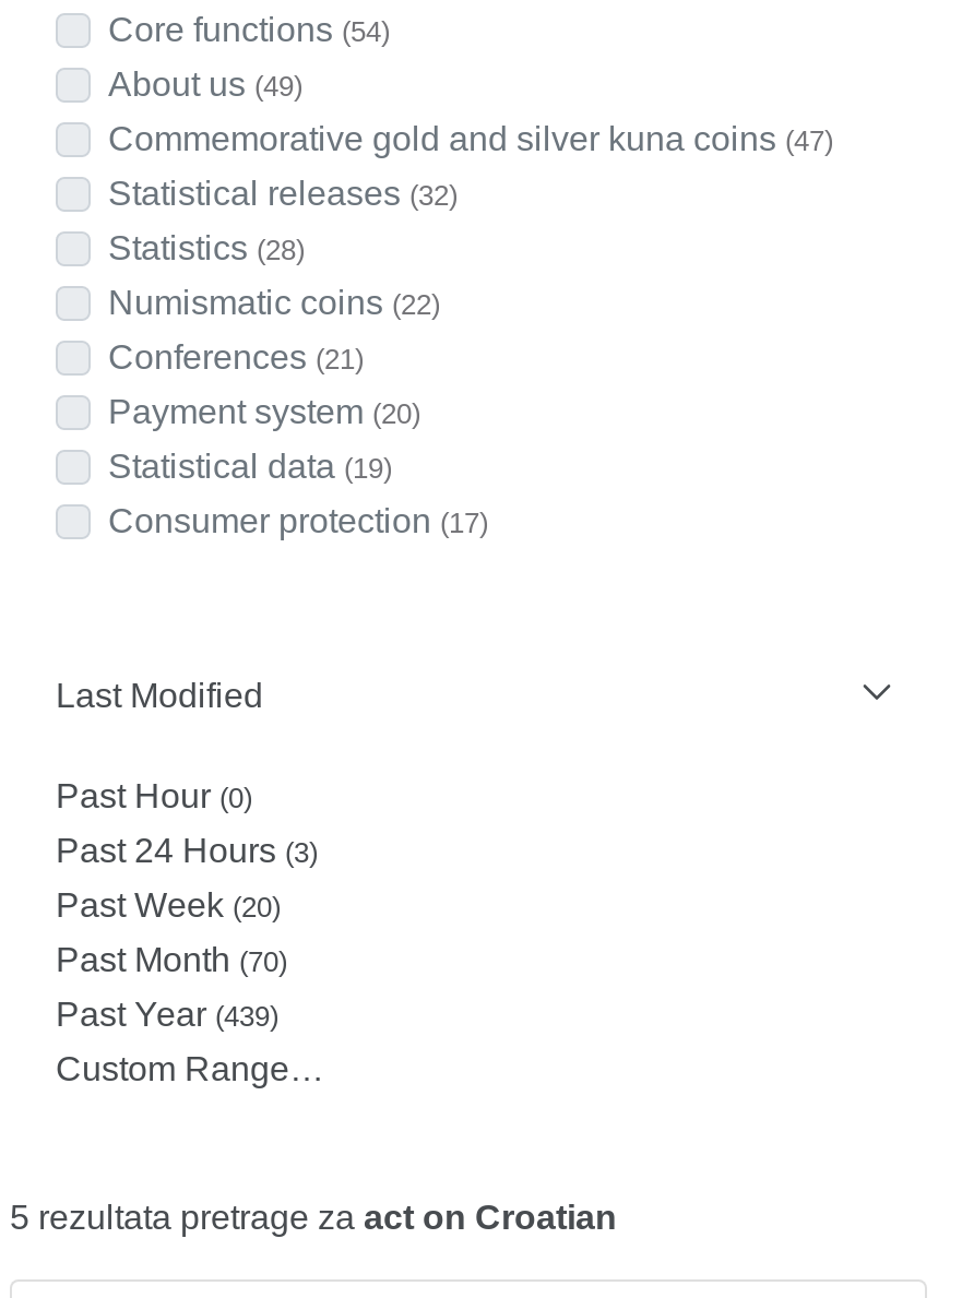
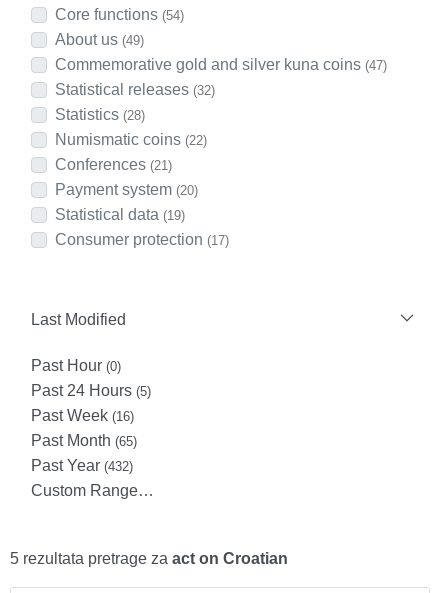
- Past 24 Hours (3)
+ Past 24 Hours (5)

- Past Week (20)
+ Past Week (16)

- Past Month (70)
+ Past Month (65)

- Past Year (439)
+ Past Year (432)
